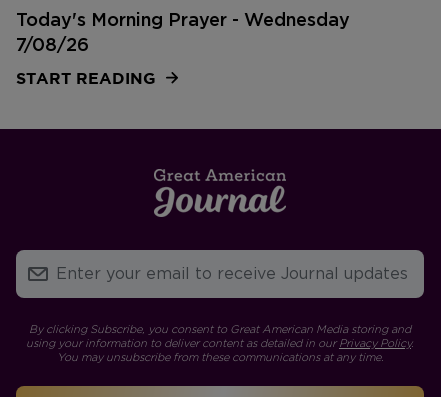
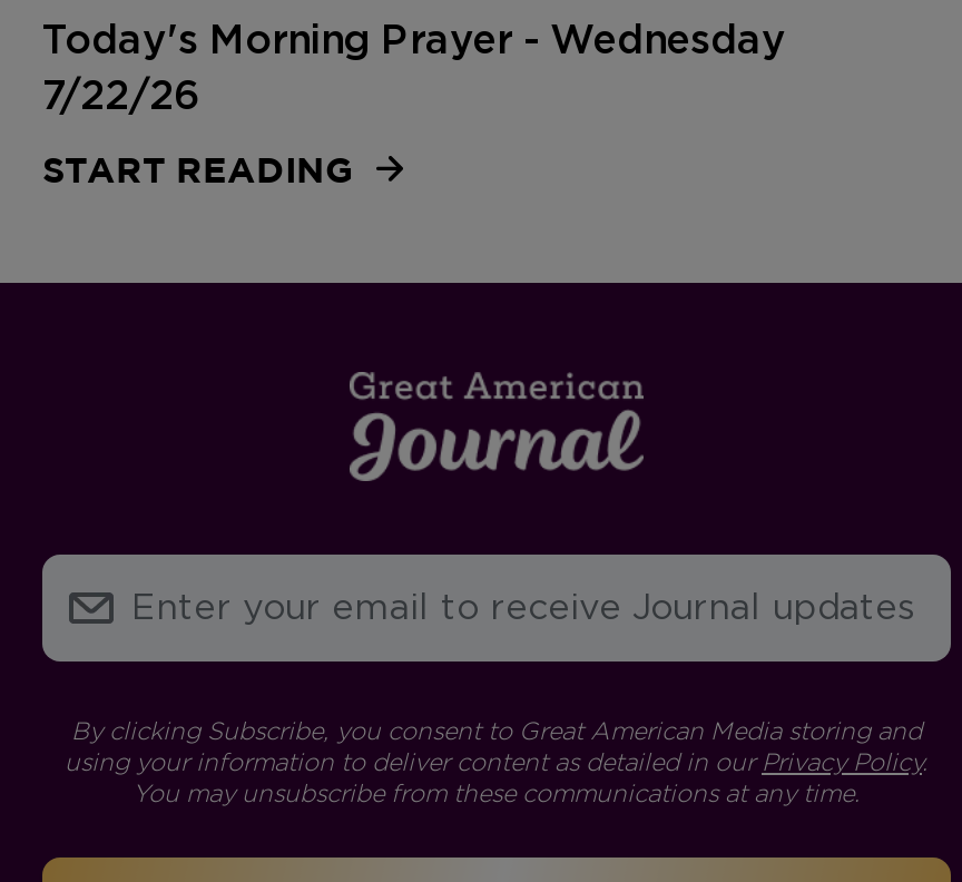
- 7/08/26
+ 7/22/26
